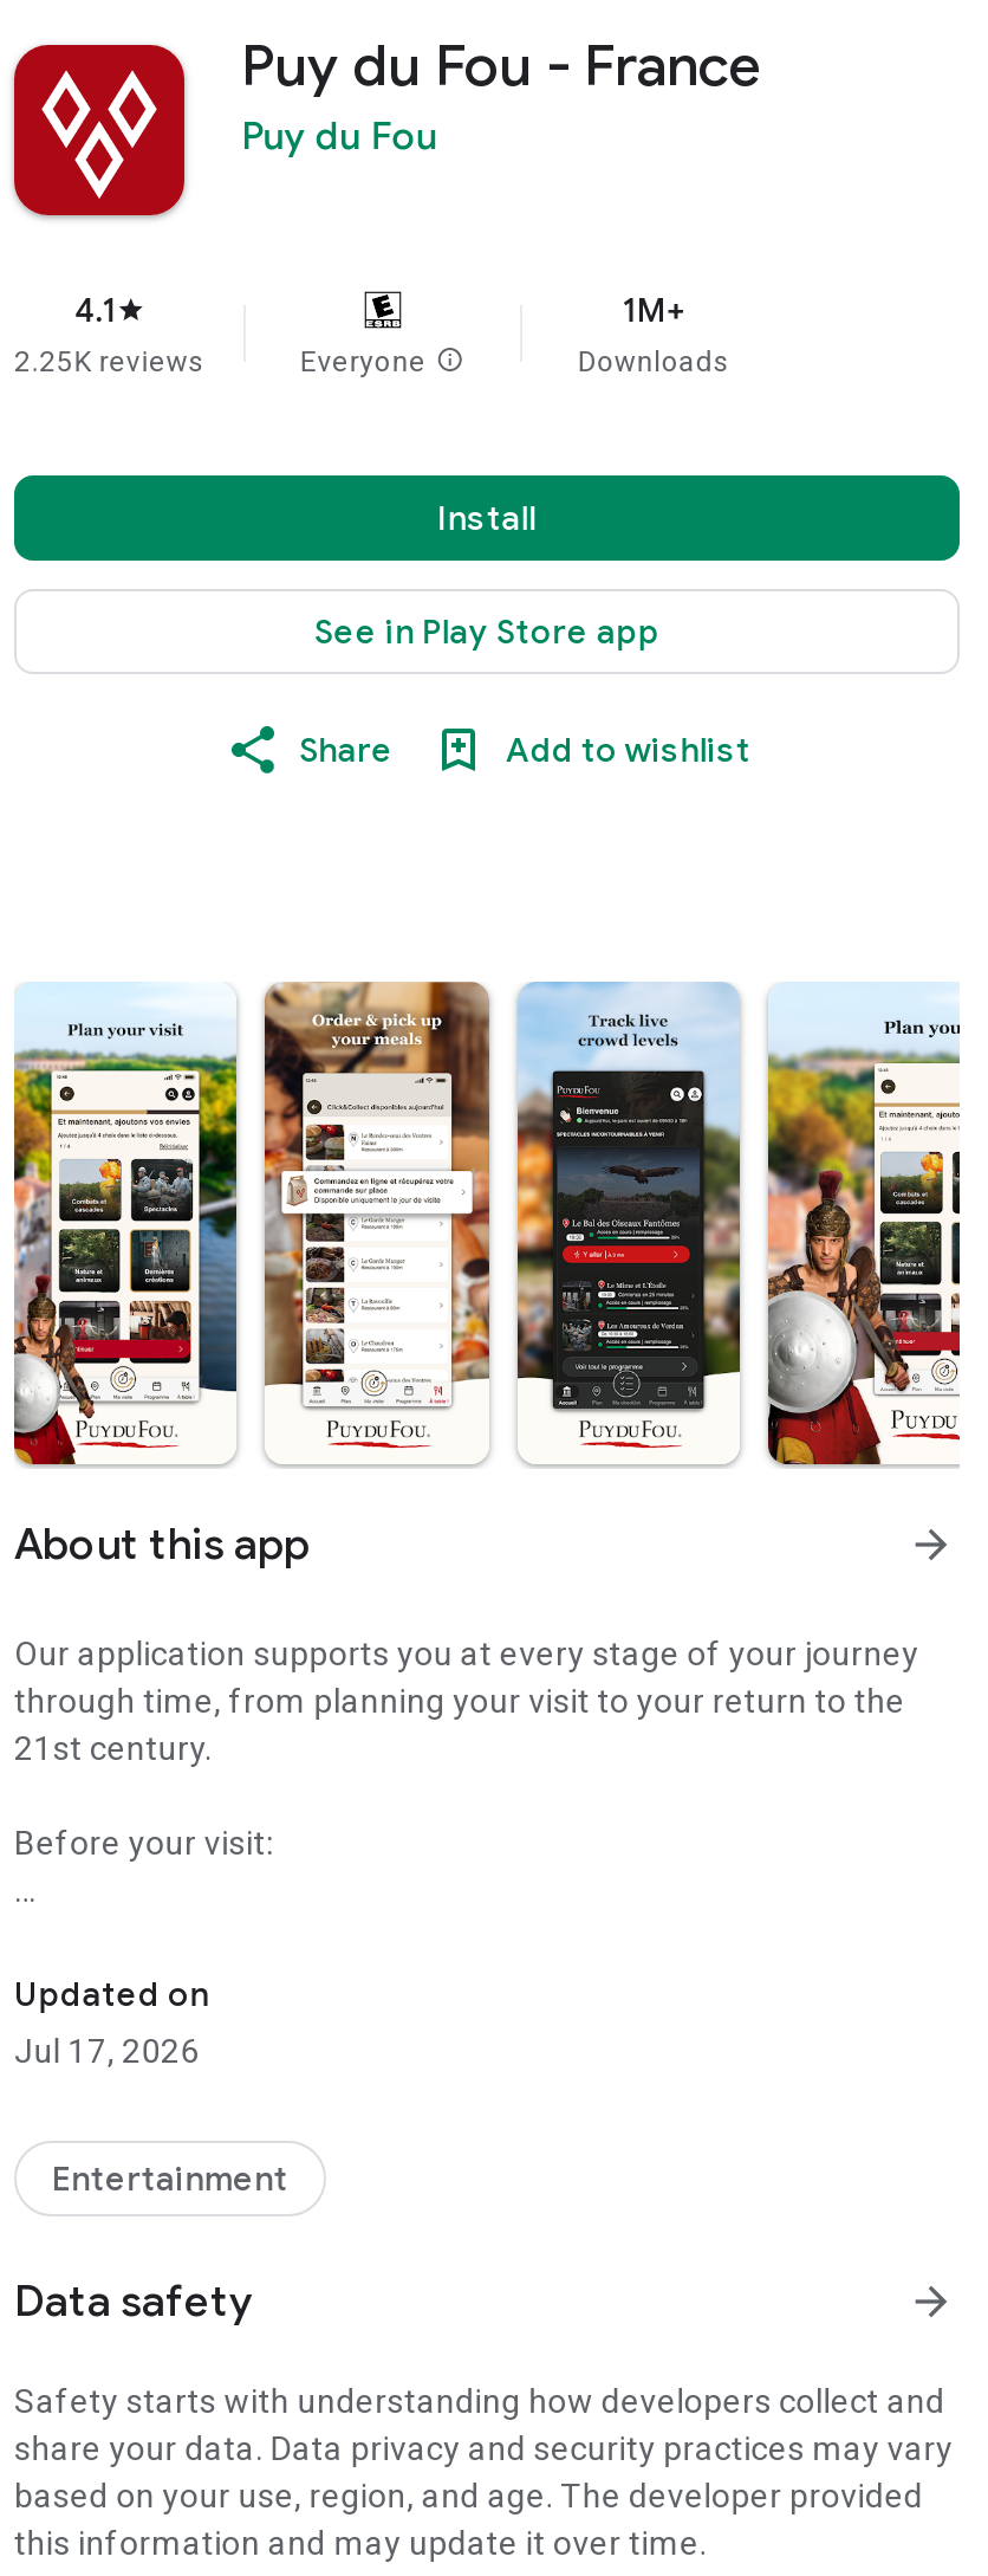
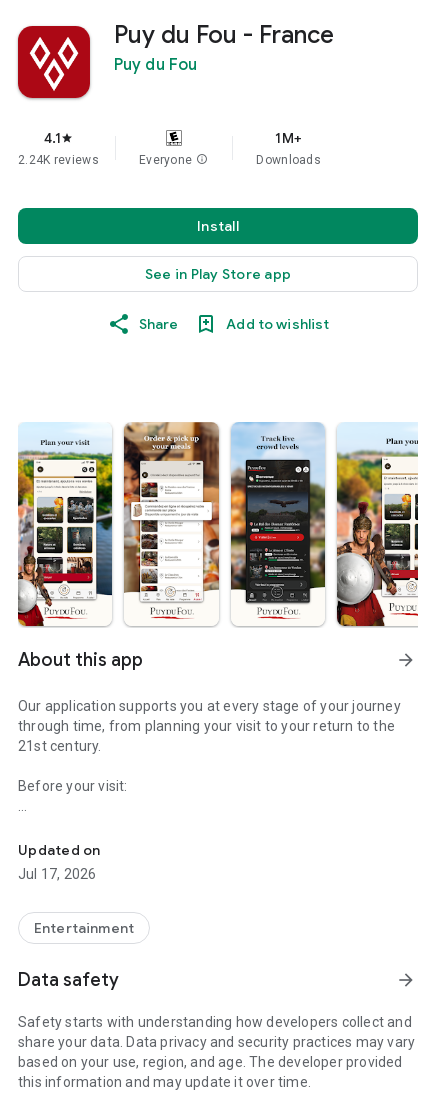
- 2.25K reviews
+ 2.24K reviews
